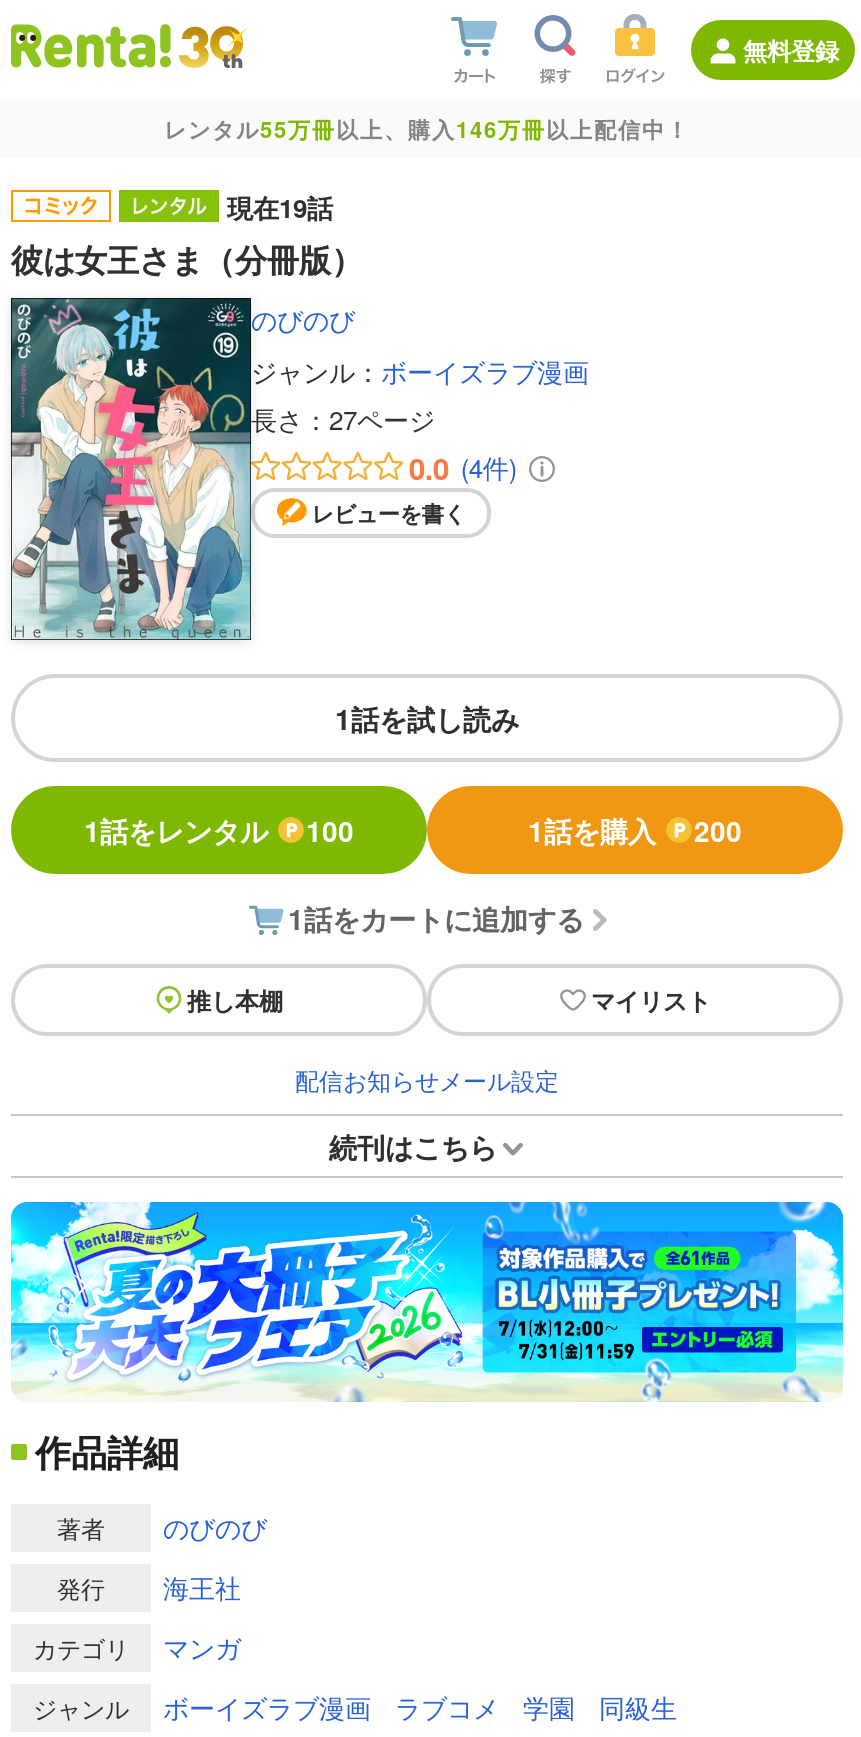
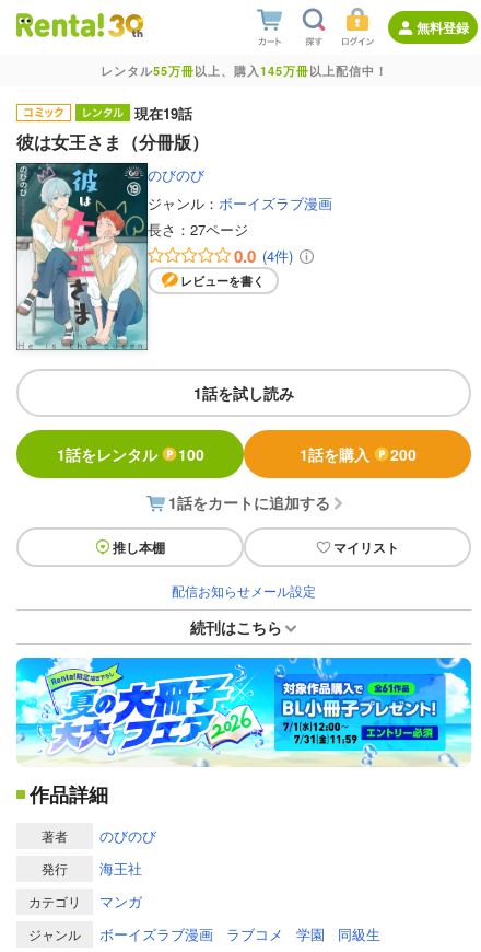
- レンタル55万冊以上、購入146万冊以上配信中！
+ レンタル55万冊以上、購入145万冊以上配信中！
